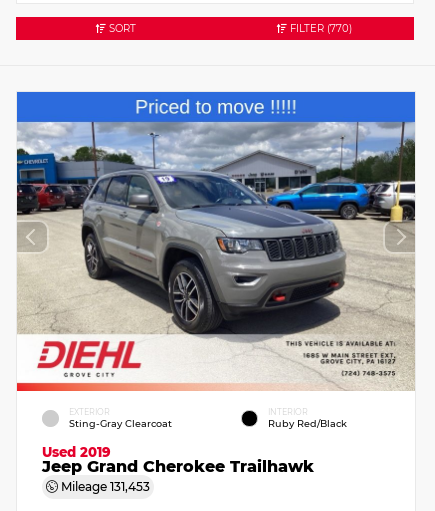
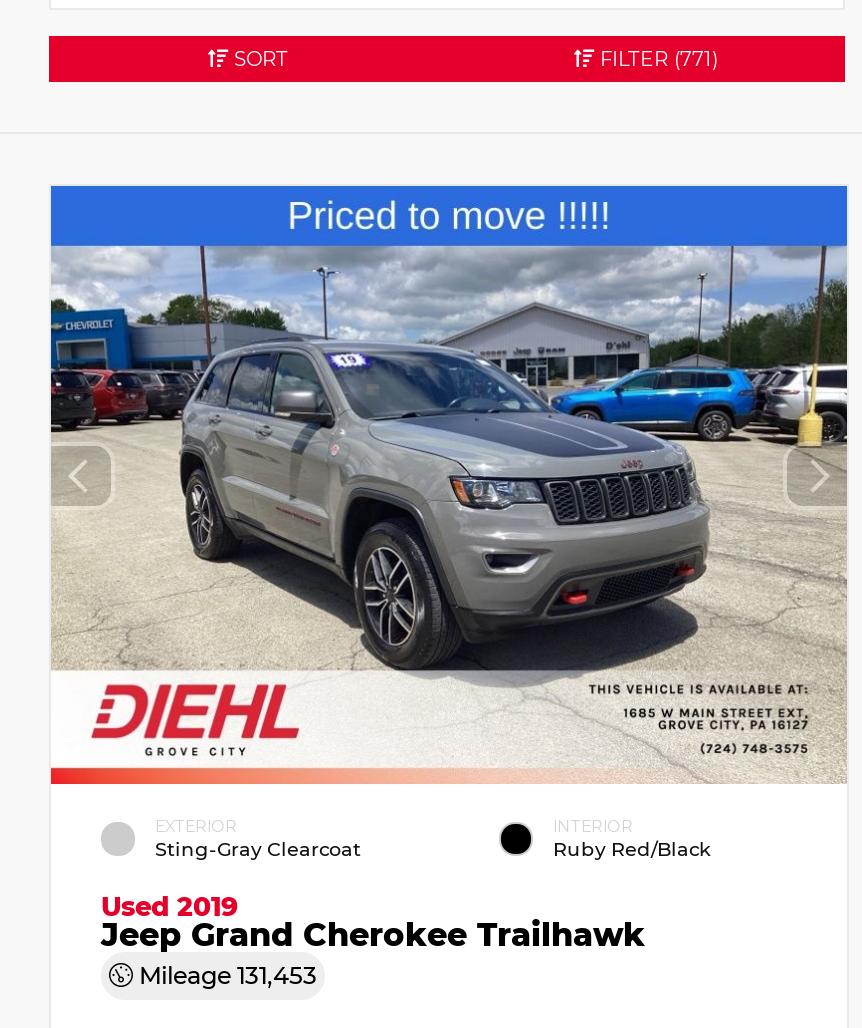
- FILTER (770)
+ FILTER (771)
